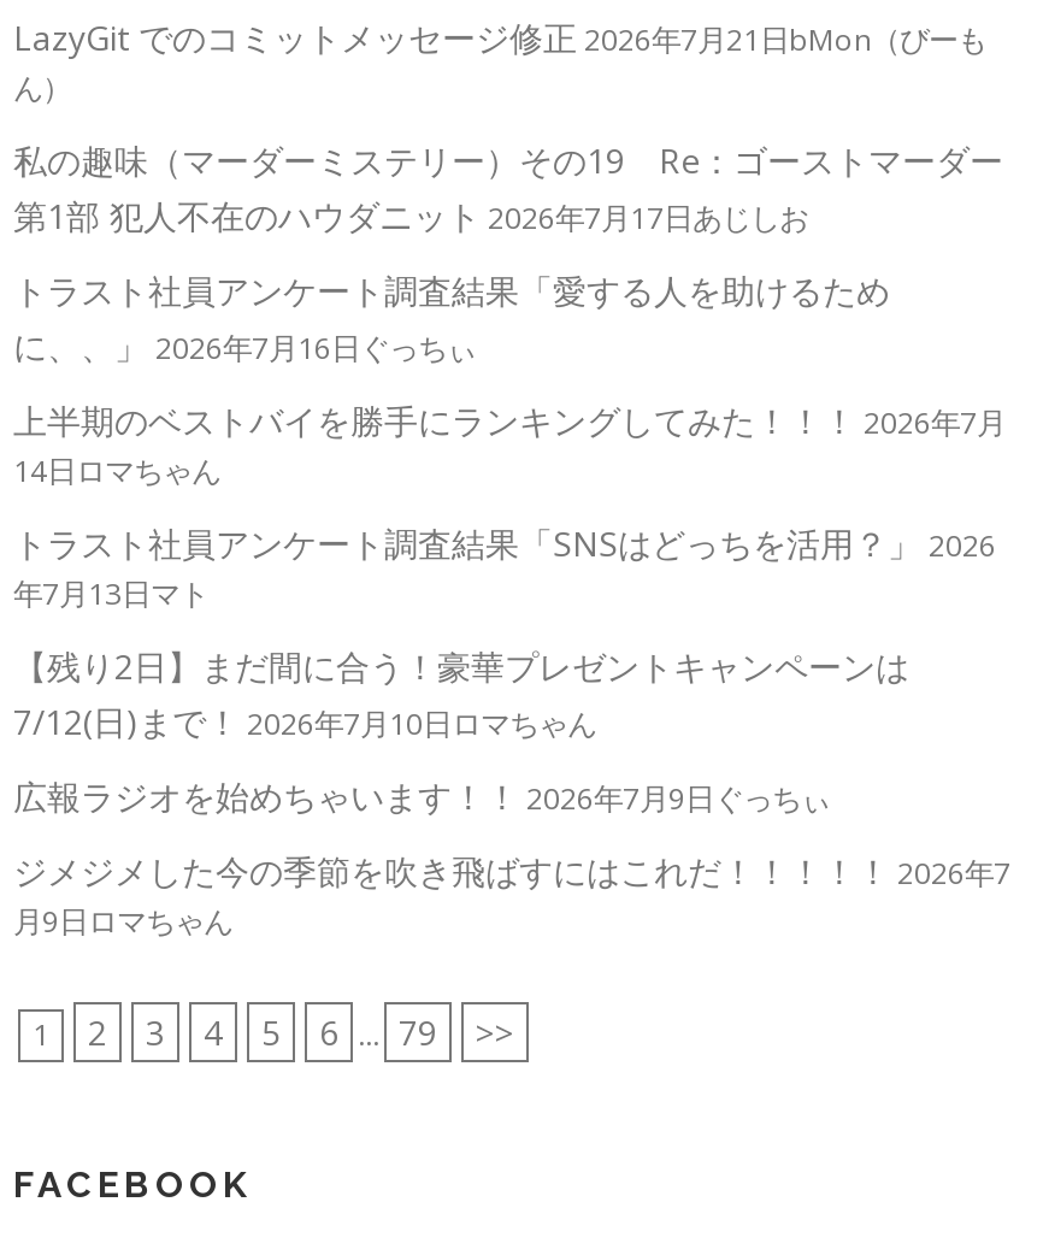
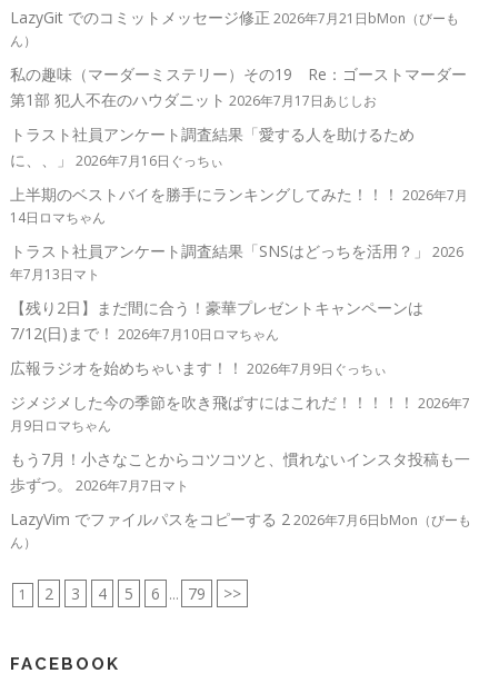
+ もう7月！小さなことからコツコツと、慣れないインスタ投稿も一
+ 歩ずつ。2026年7月7日マト
+ LazyVim でファイルパスをコピーする 22026年7月6日bMon（びーも
+ ん）
